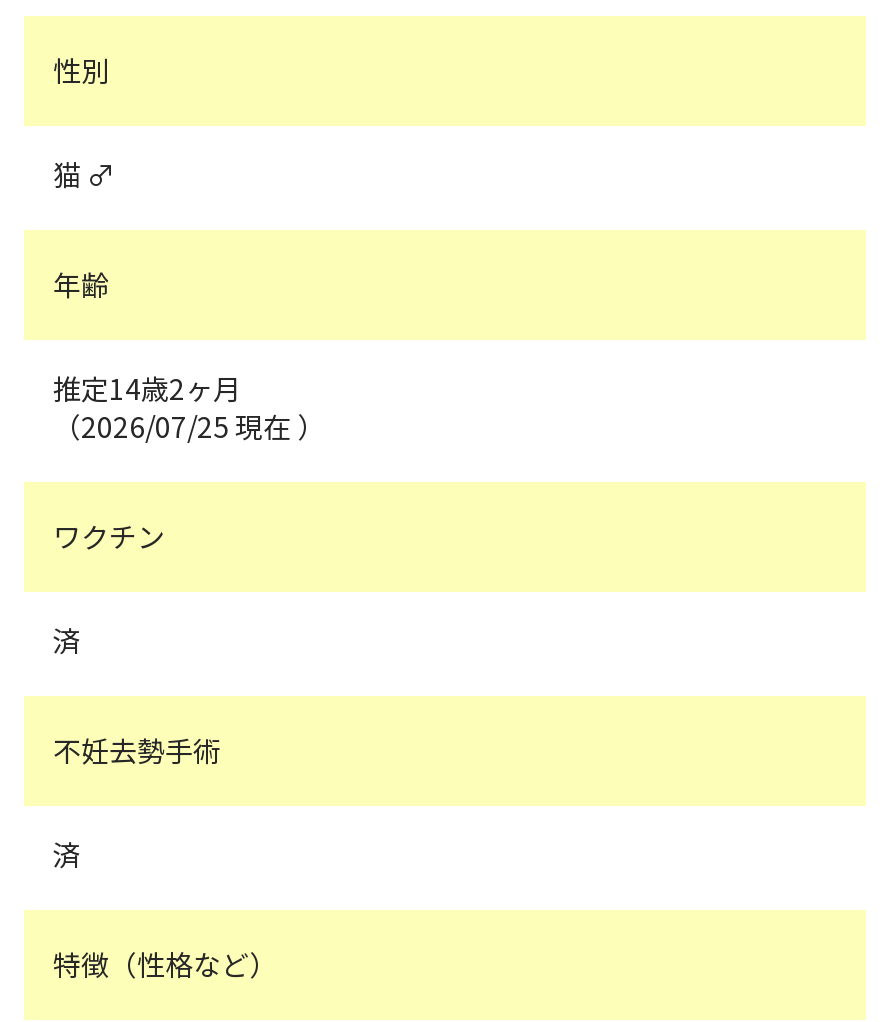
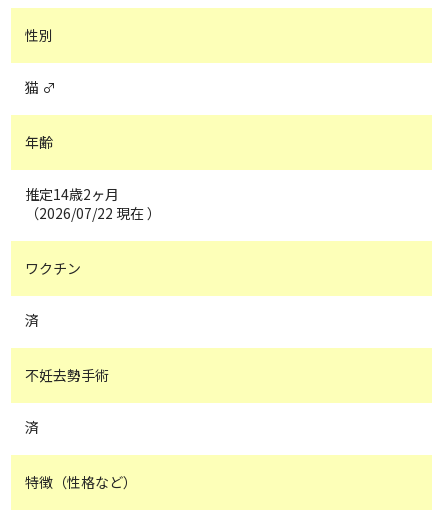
- （2026/07/25 現在 ）
+ （2026/07/22 現在 ）
